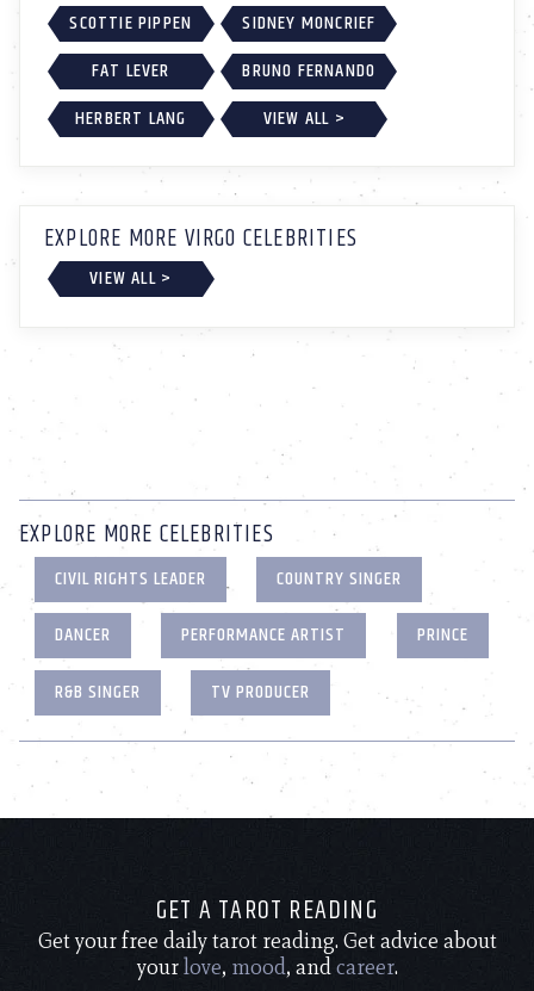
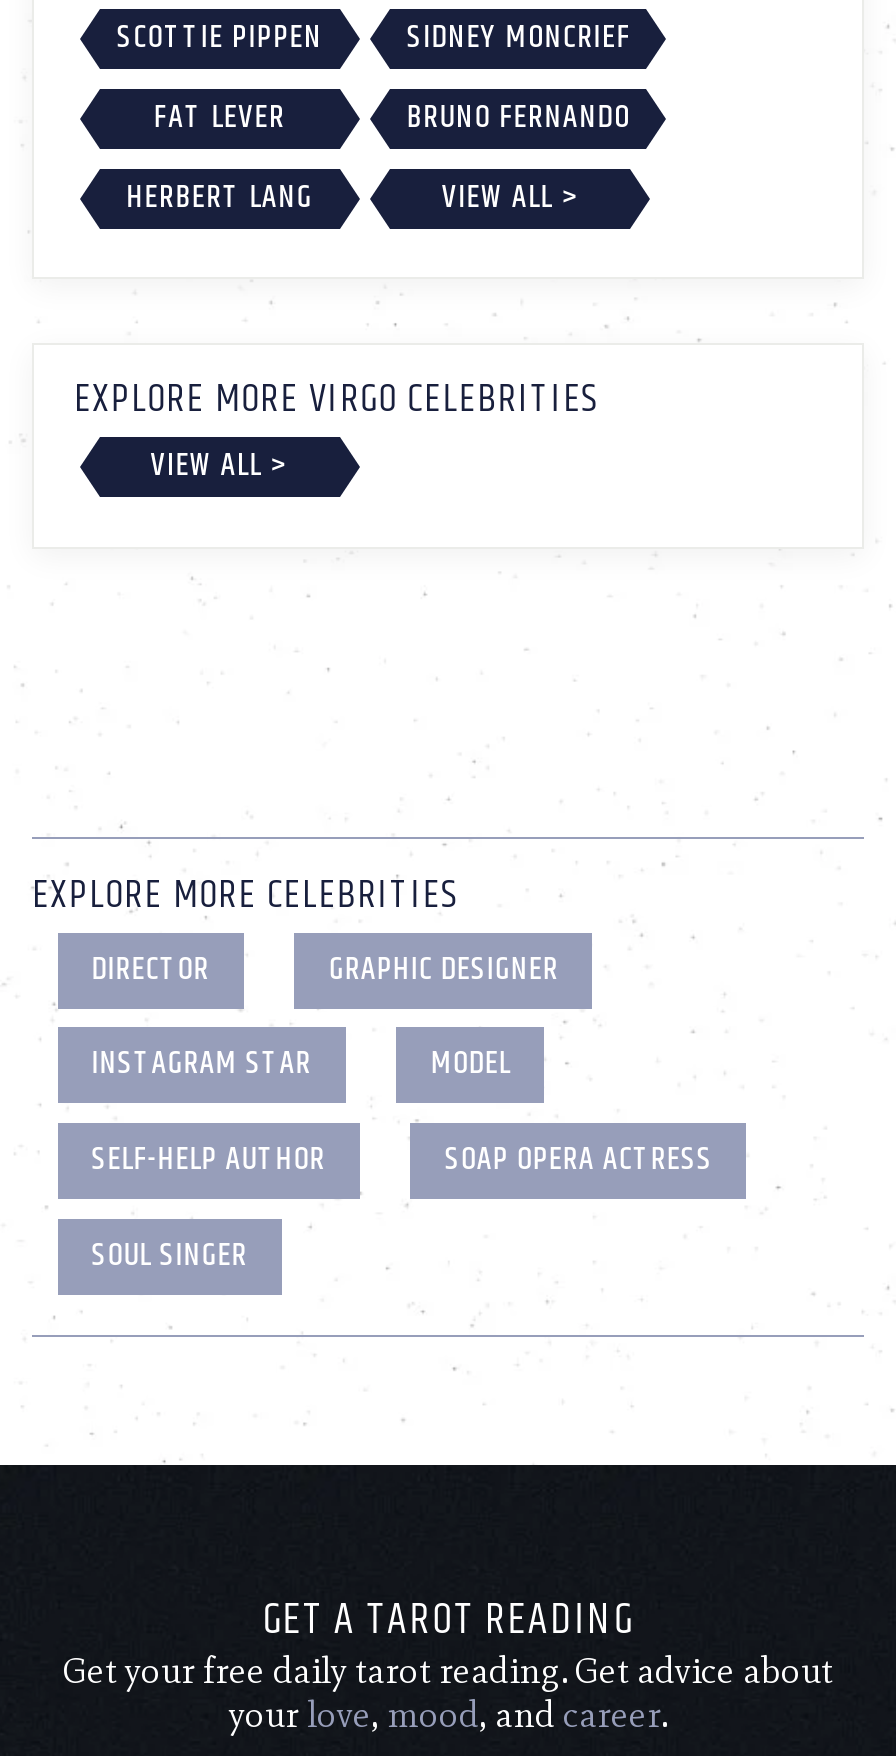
- CIVIL RIGHTS LEADER
- COUNTRY SINGER
- DANCER
- PERFORMANCE ARTIST
- PRINCE
- R&B SINGER
- TV PRODUCER
+ DIRECTOR
+ GRAPHIC DESIGNER
+ INSTAGRAM STAR
+ MODEL
+ SELF-HELP AUTHOR
+ SOAP OPERA ACTRESS
+ SOUL SINGER
